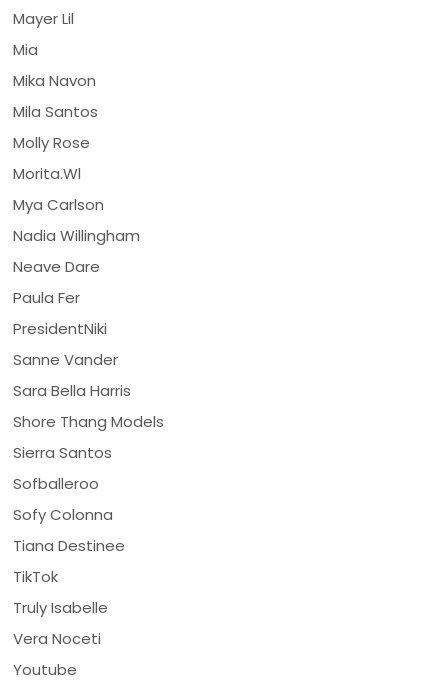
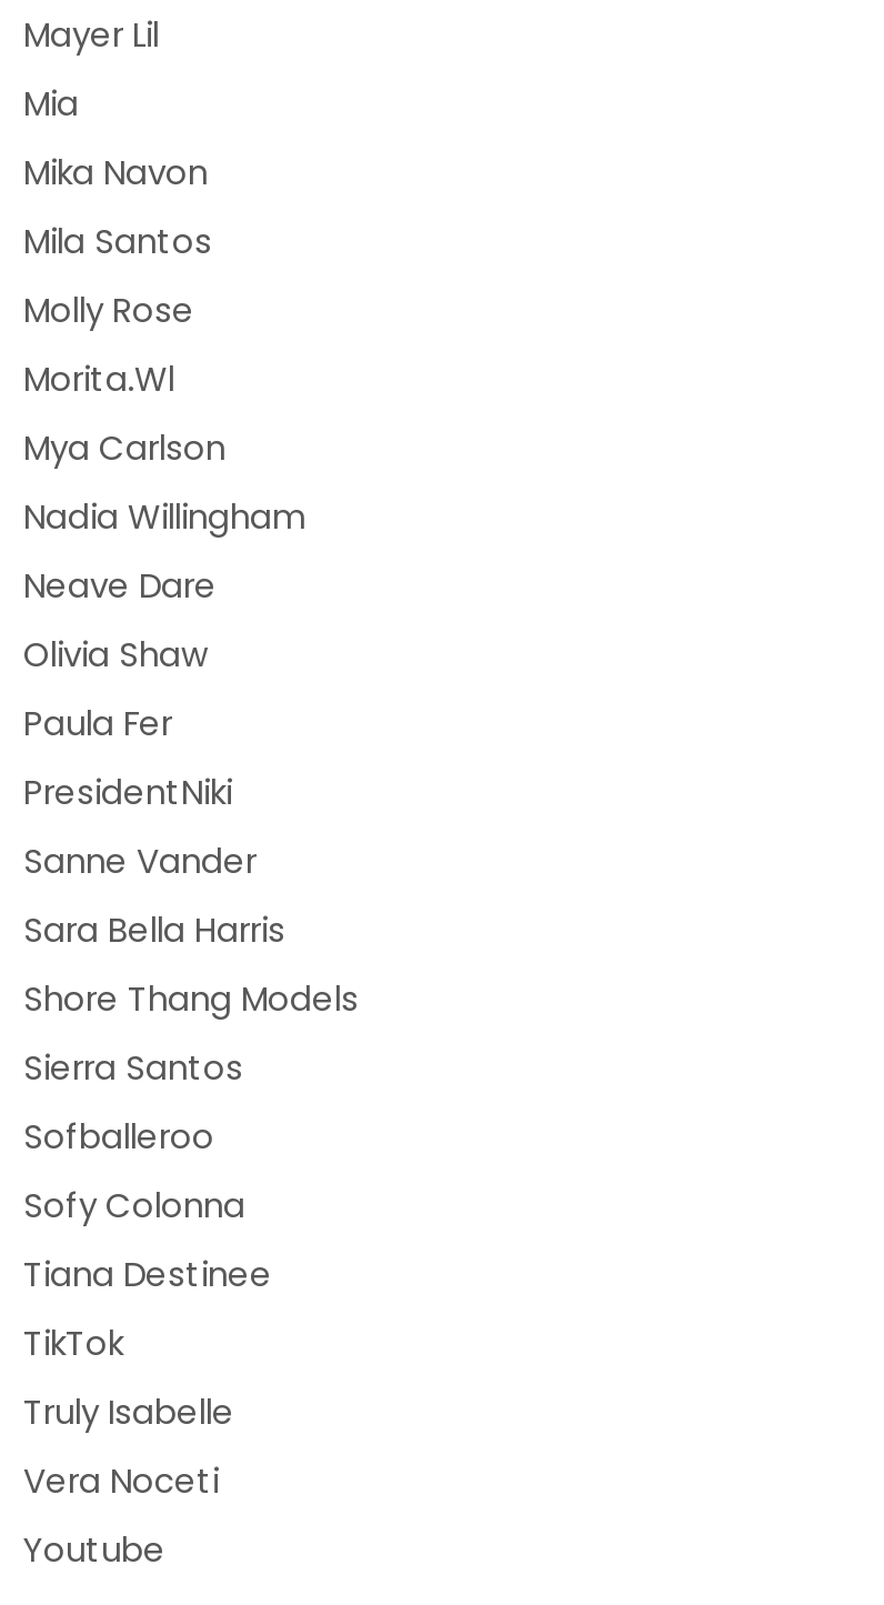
+ Olivia Shaw
